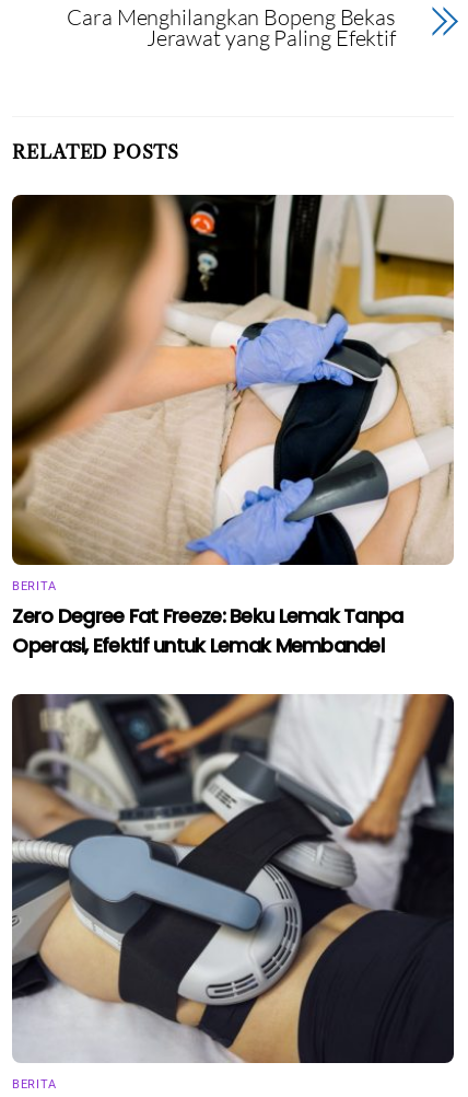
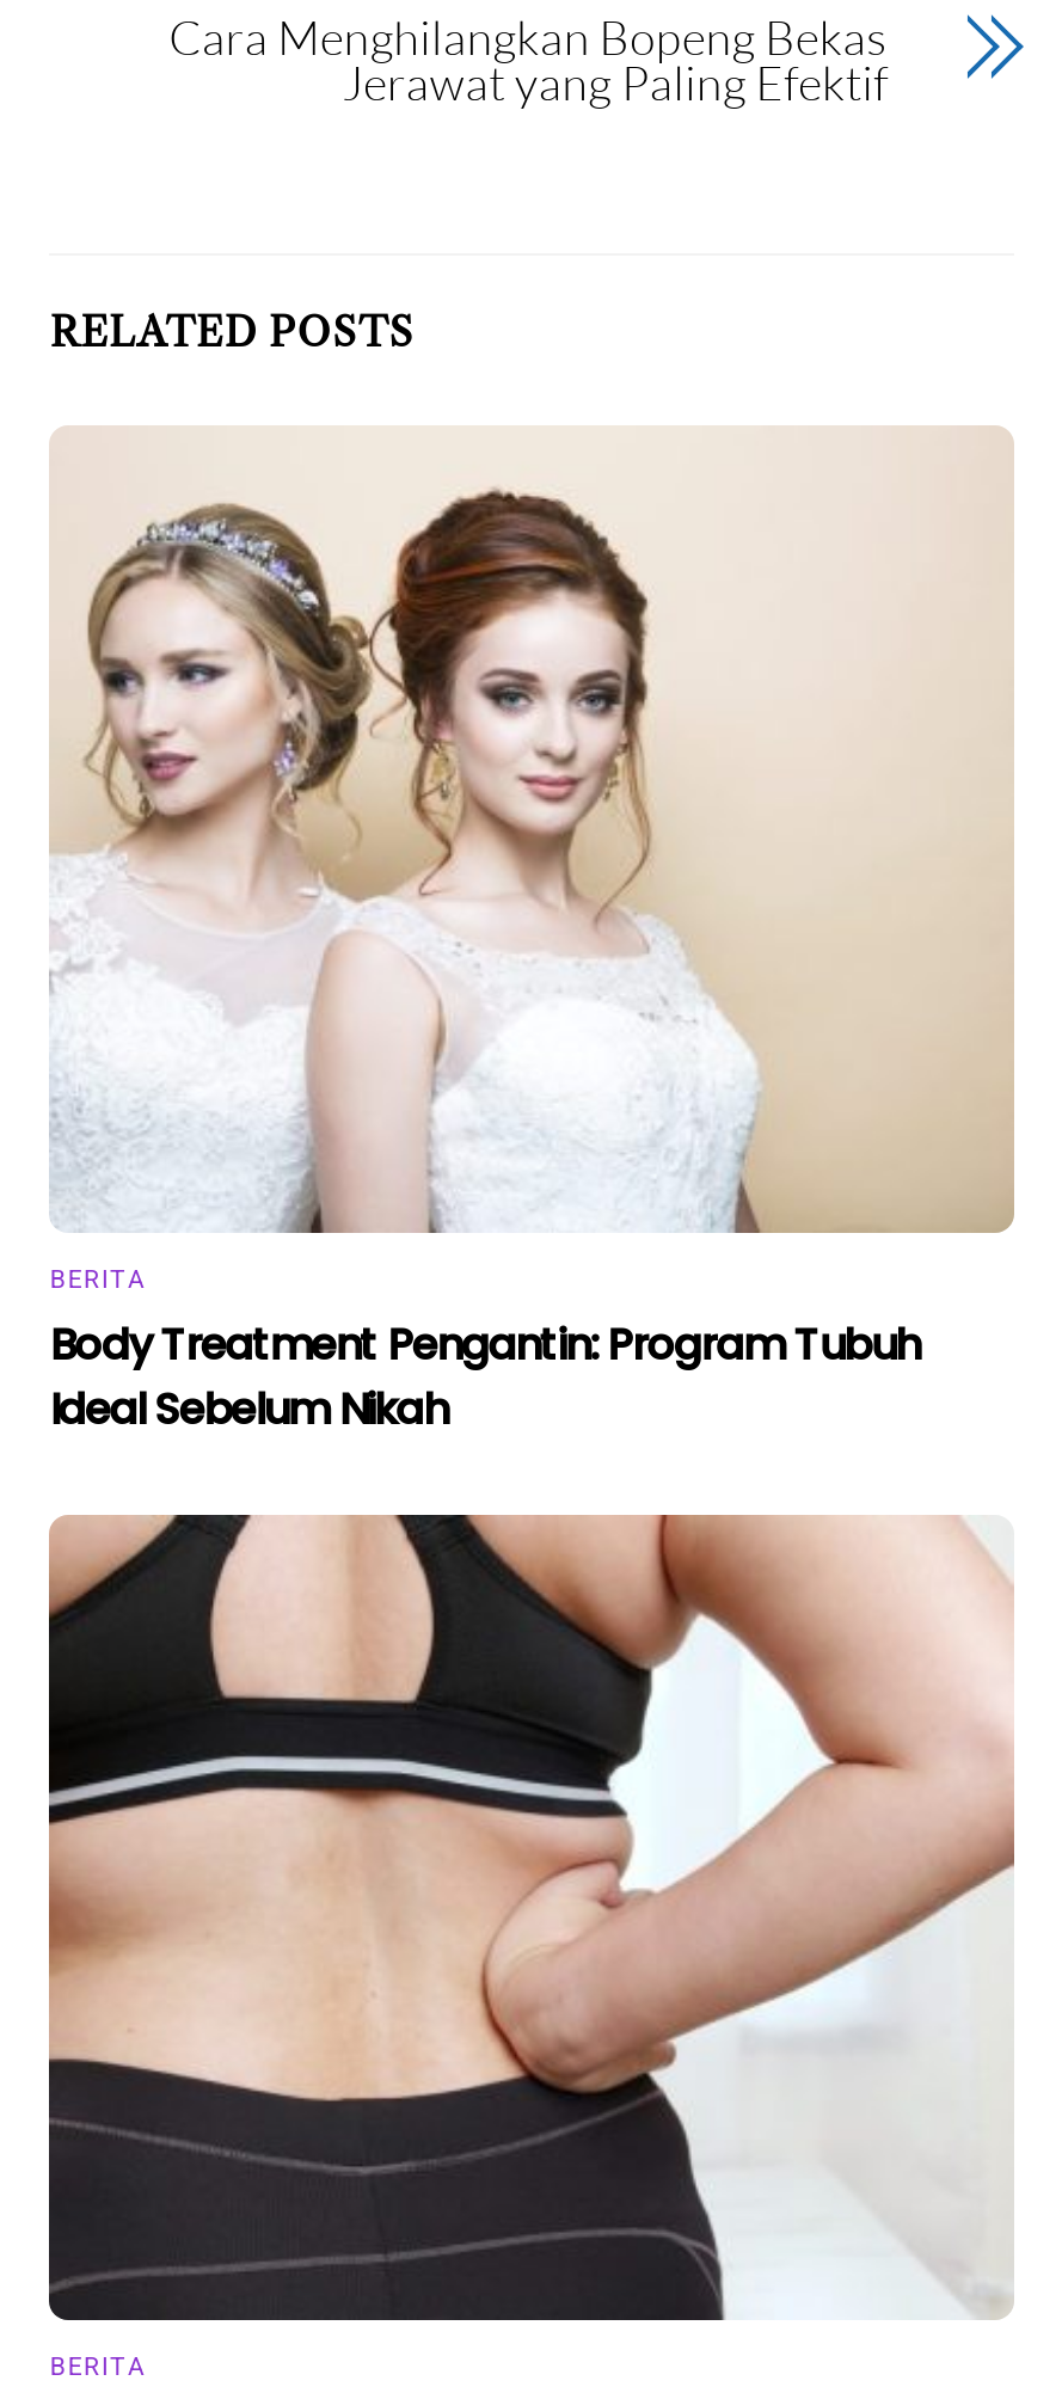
- [image]
- Zero Degree Fat Freeze: Beku Lemak Tanpa
- Operasi, Efektif untuk Lemak Membandel
+ [image]
+ Body Treatment Pengantin: Program Tubuh
+ Ideal Sebelum Nikah

- [image]
+ [image]
